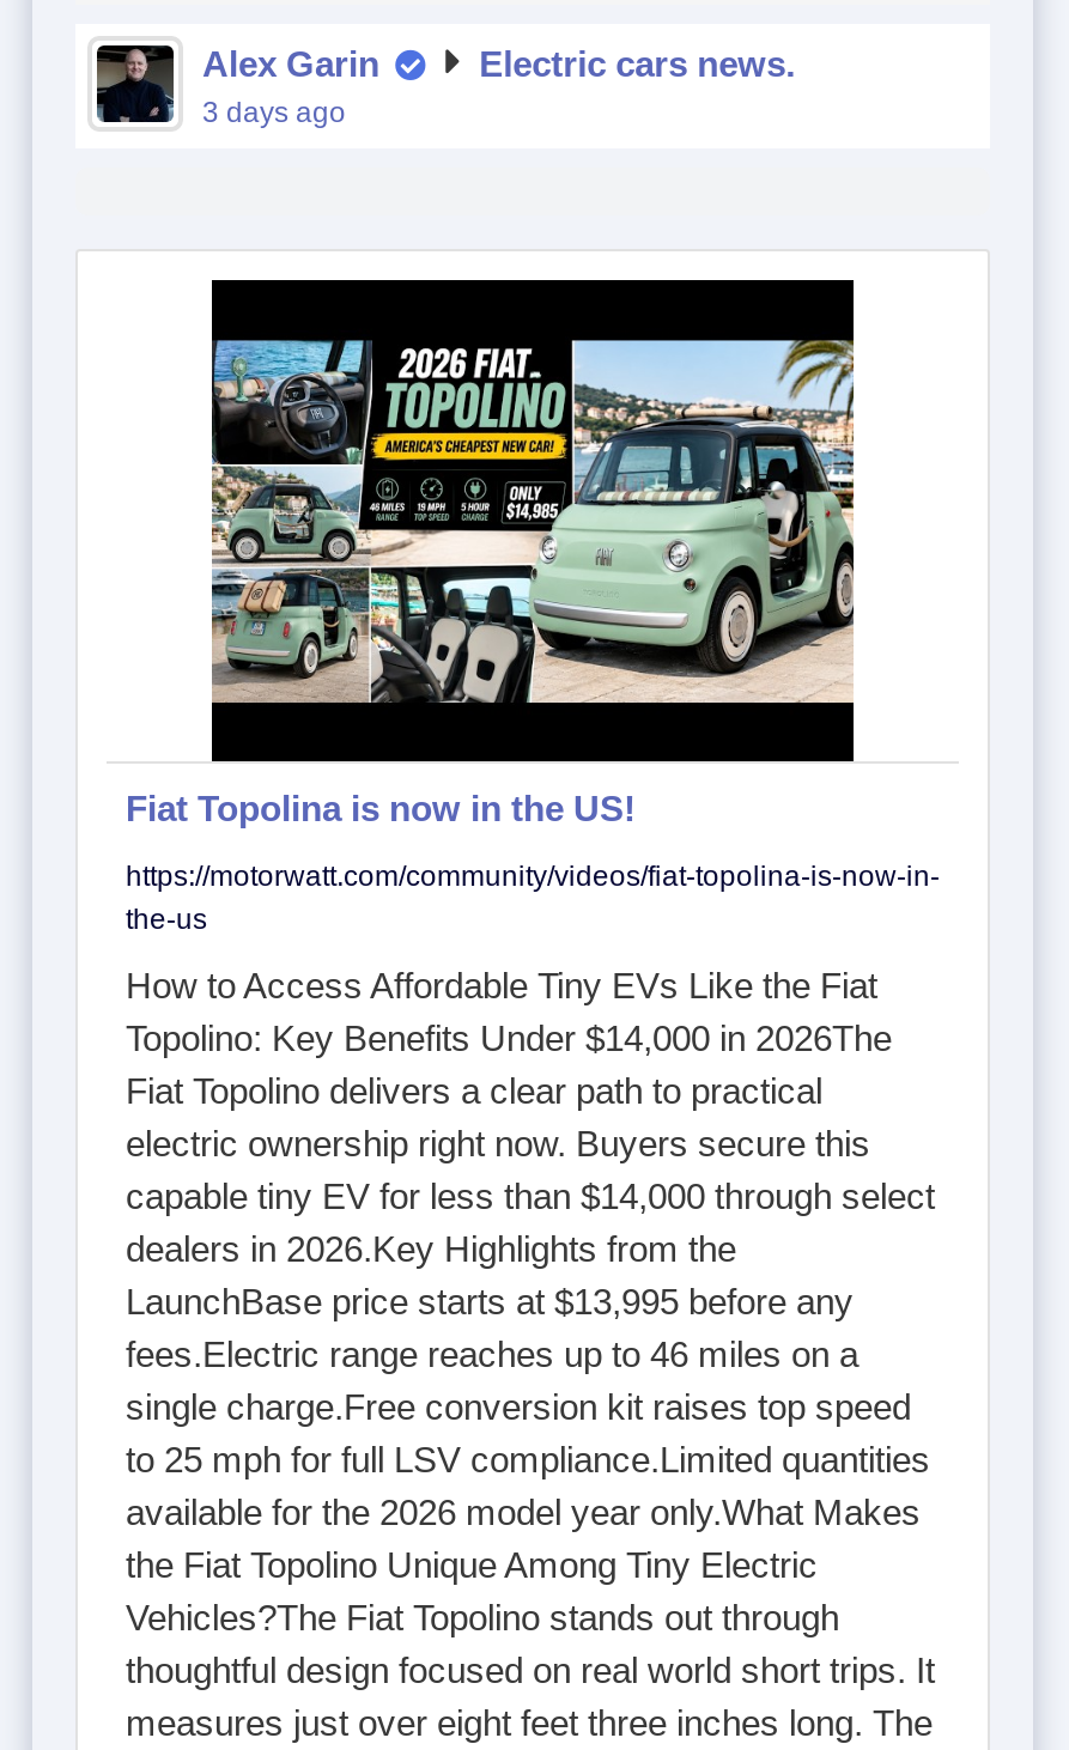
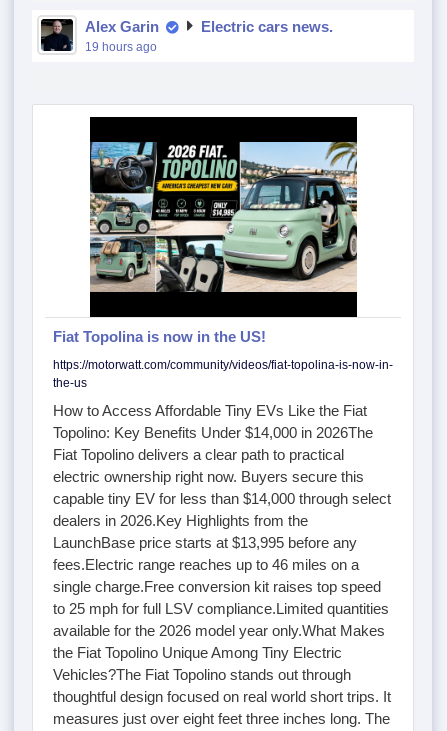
- 3 days ago
+ 19 hours ago
